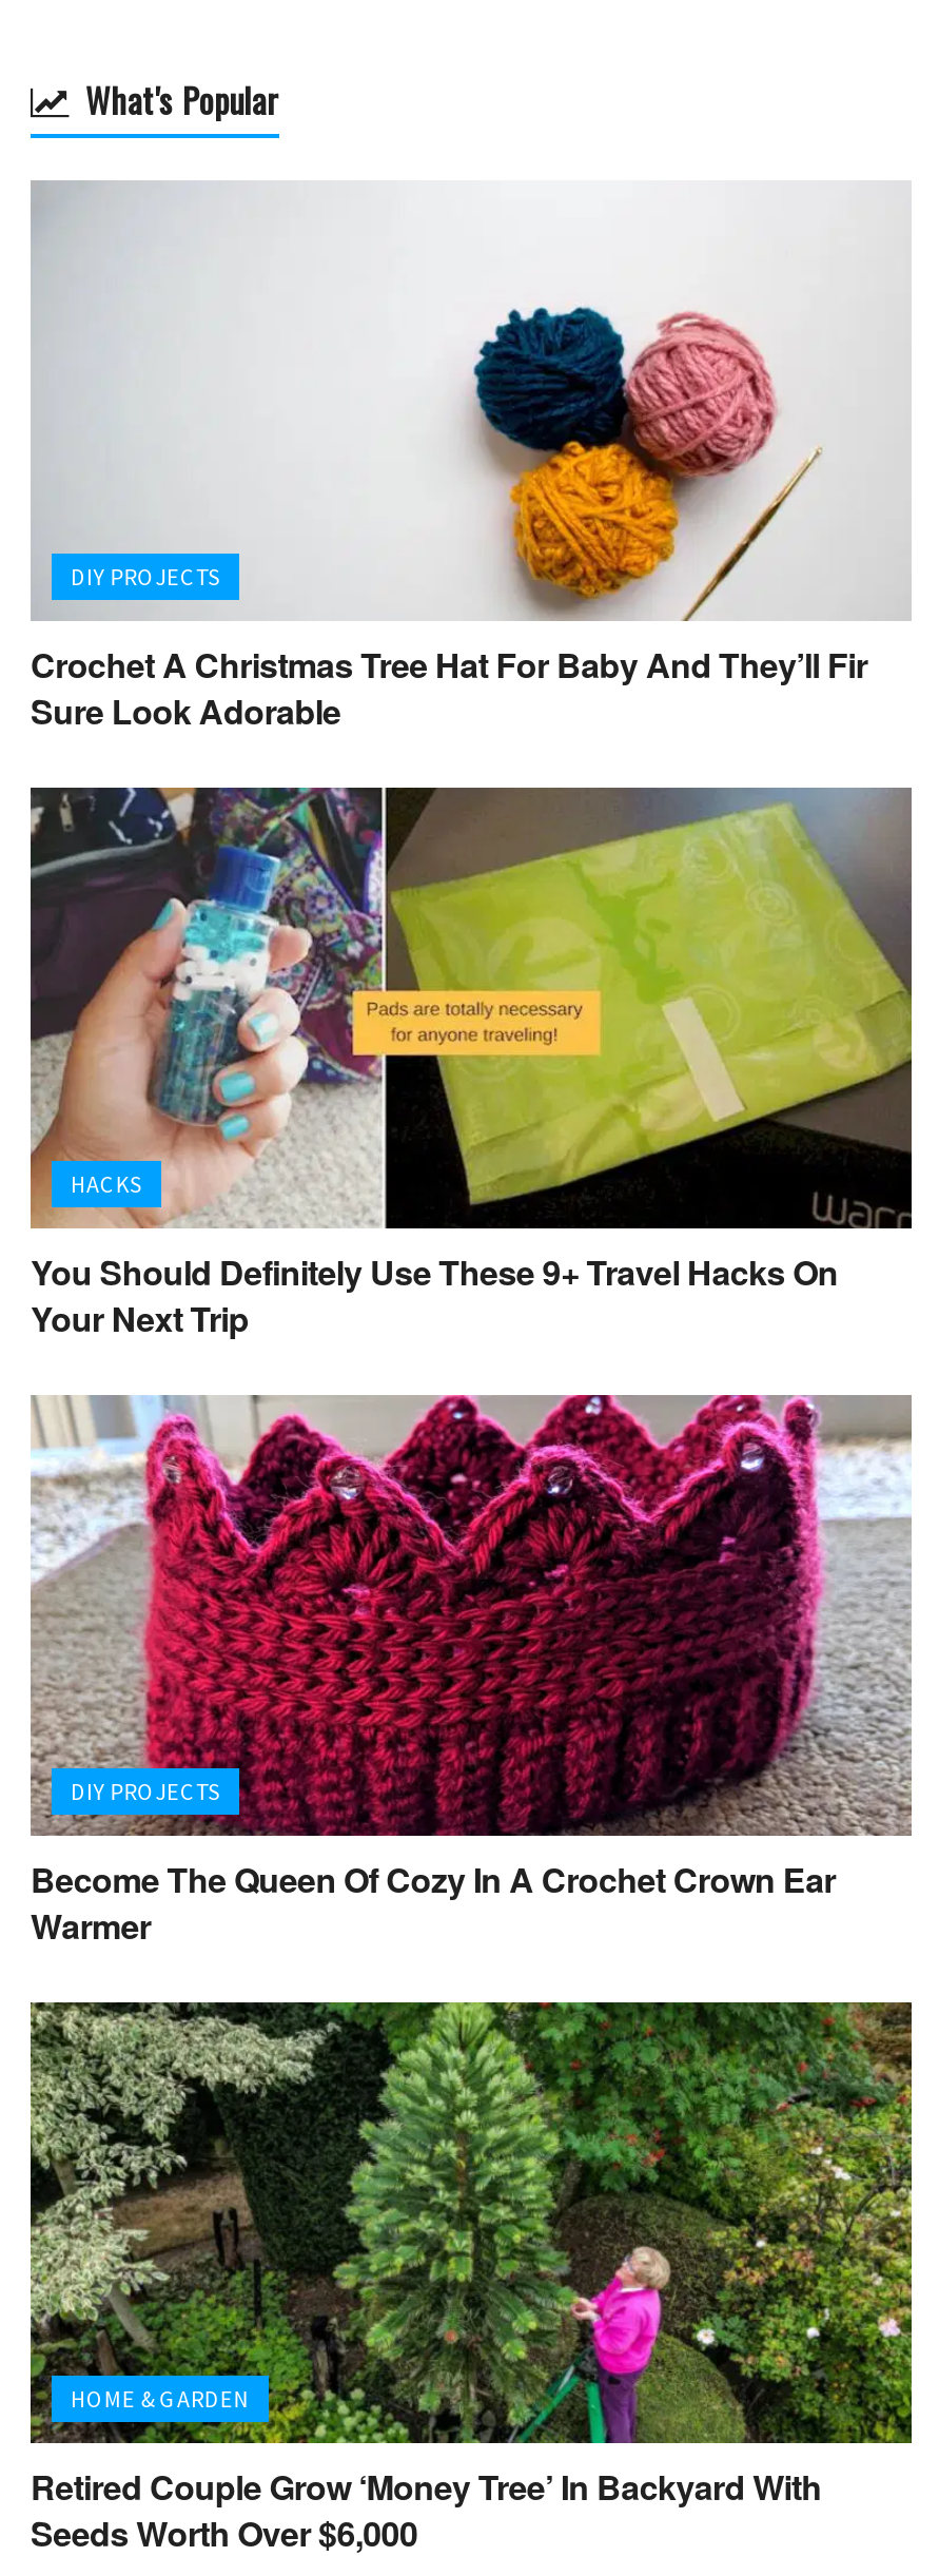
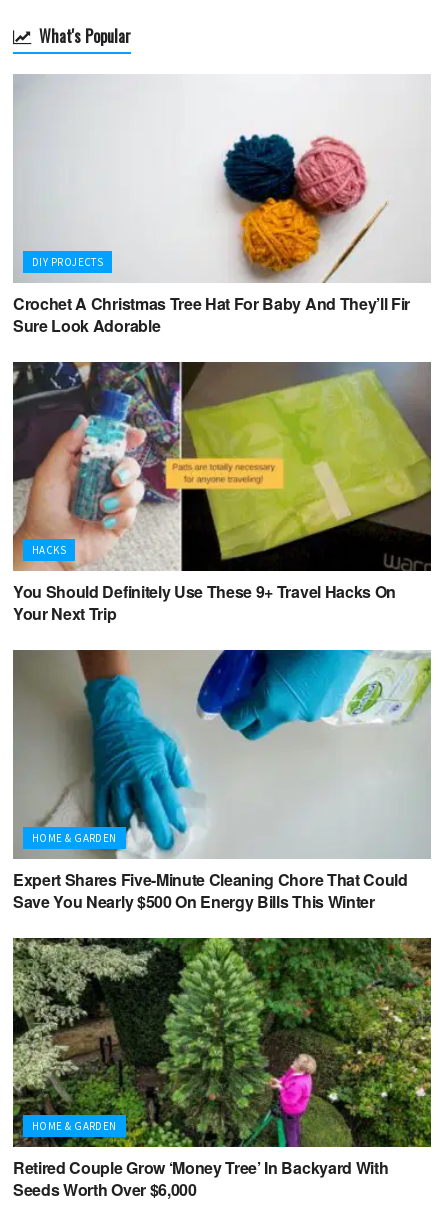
- [image]
- DIY PROJECTS
+ [image]
+ HOME & GARDEN

- Become The Queen Of Cozy In A Crochet Crown Ear
- Warmer
+ Expert Shares Five-Minute Cleaning Chore That Could
+ Save You Nearly $500 On Energy Bills This Winter
